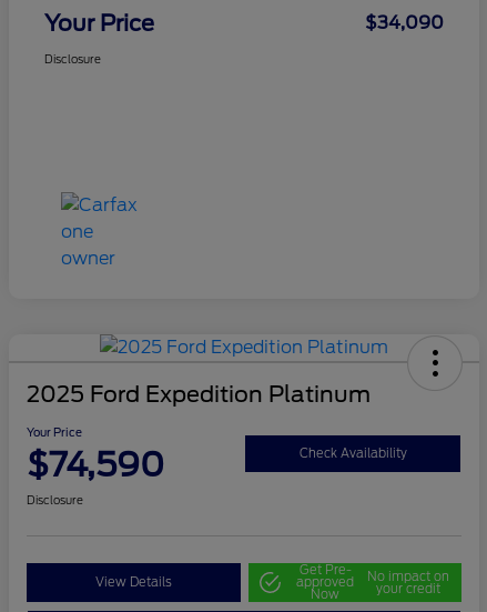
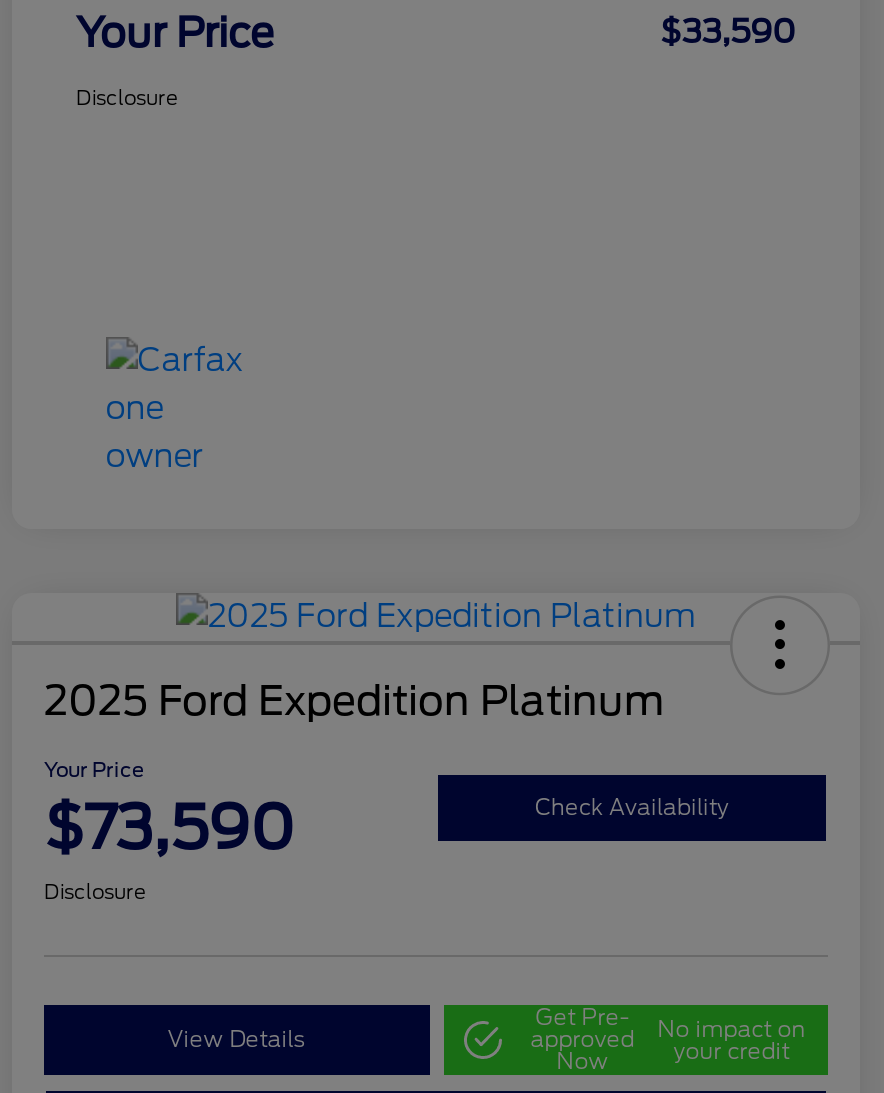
- $34,090
+ $33,590

- $74,590
+ $73,590
